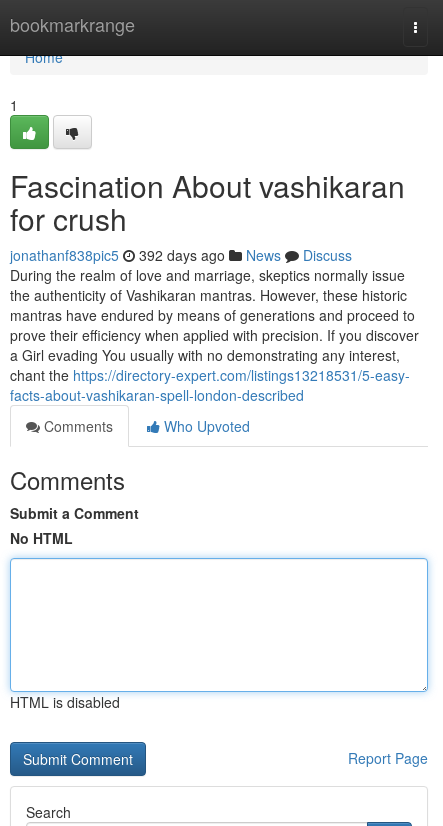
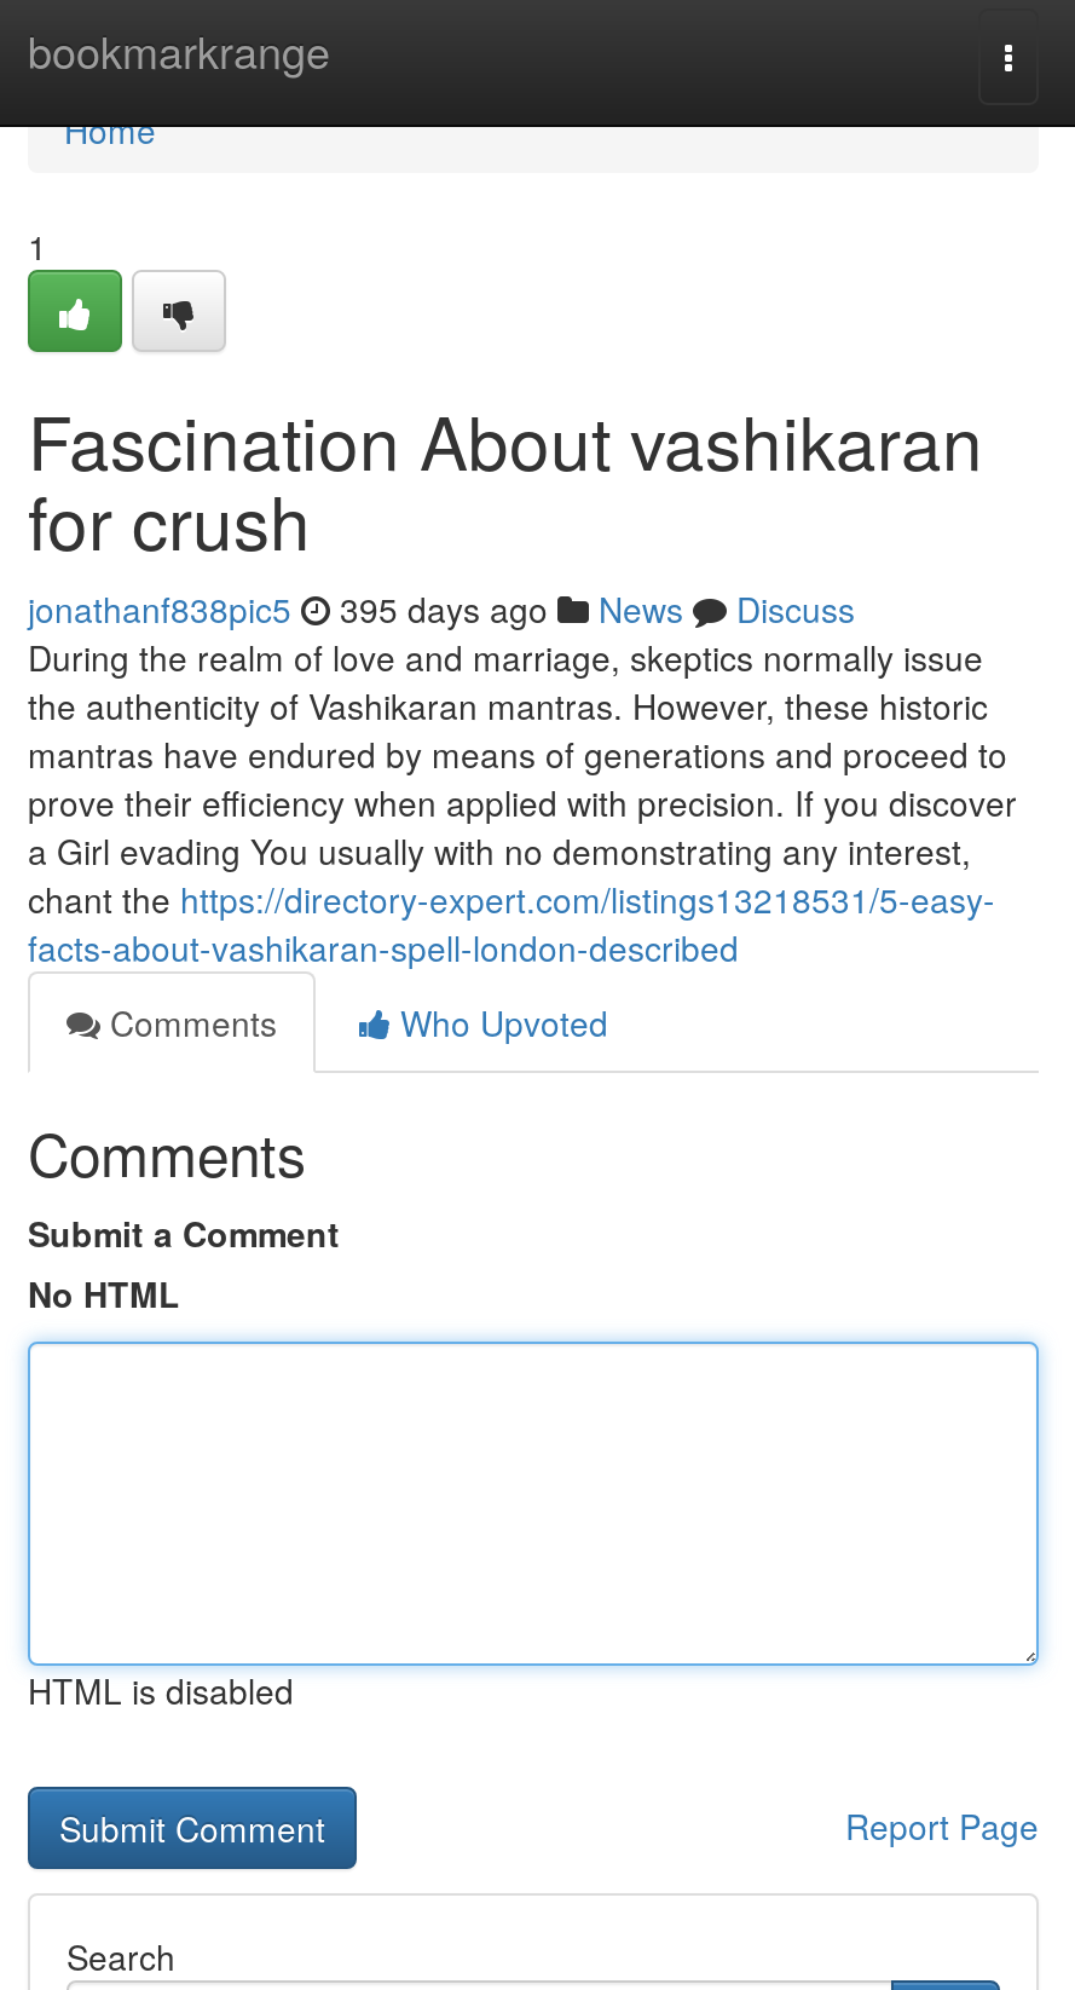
- jonathanf838pic5 392 days ago News Discuss
+ jonathanf838pic5 395 days ago News Discuss
